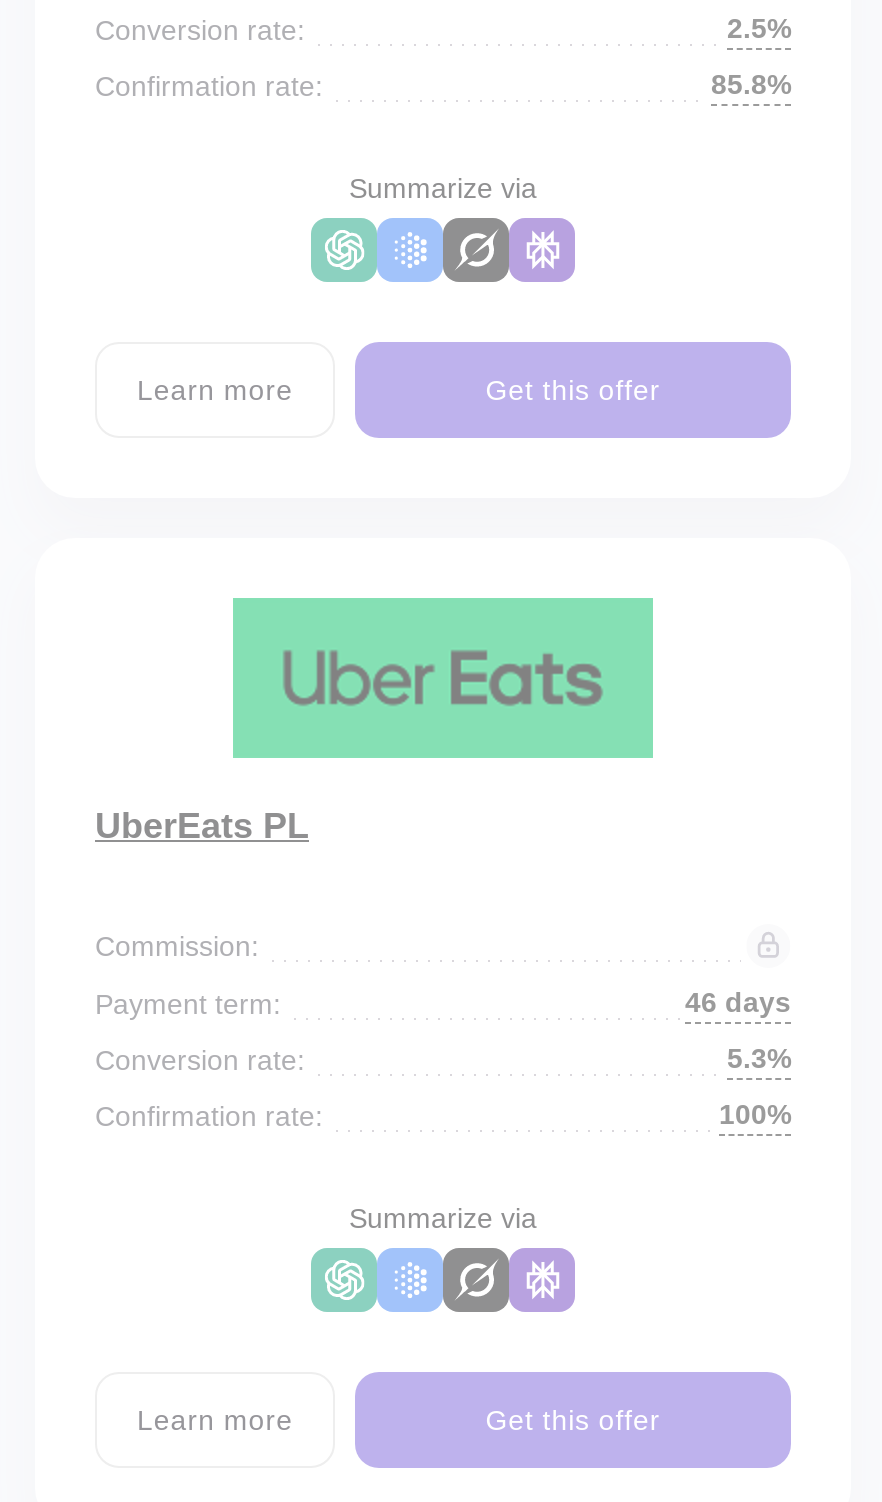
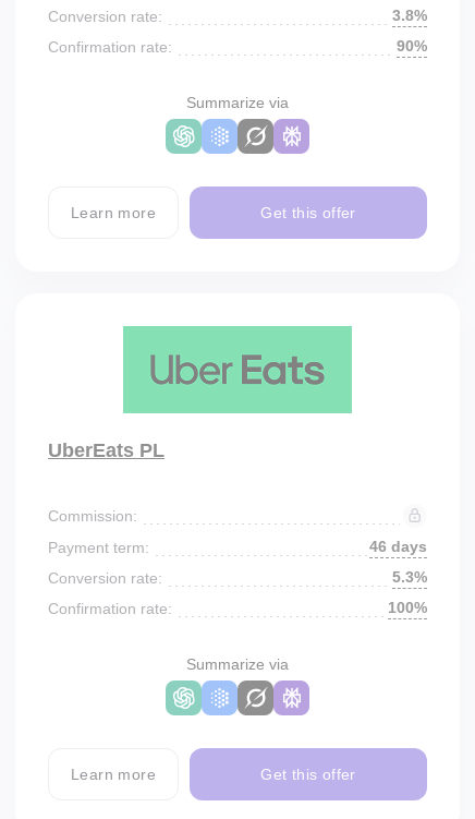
- 2.5%
+ 3.8%

- 85.8%
+ 90%
